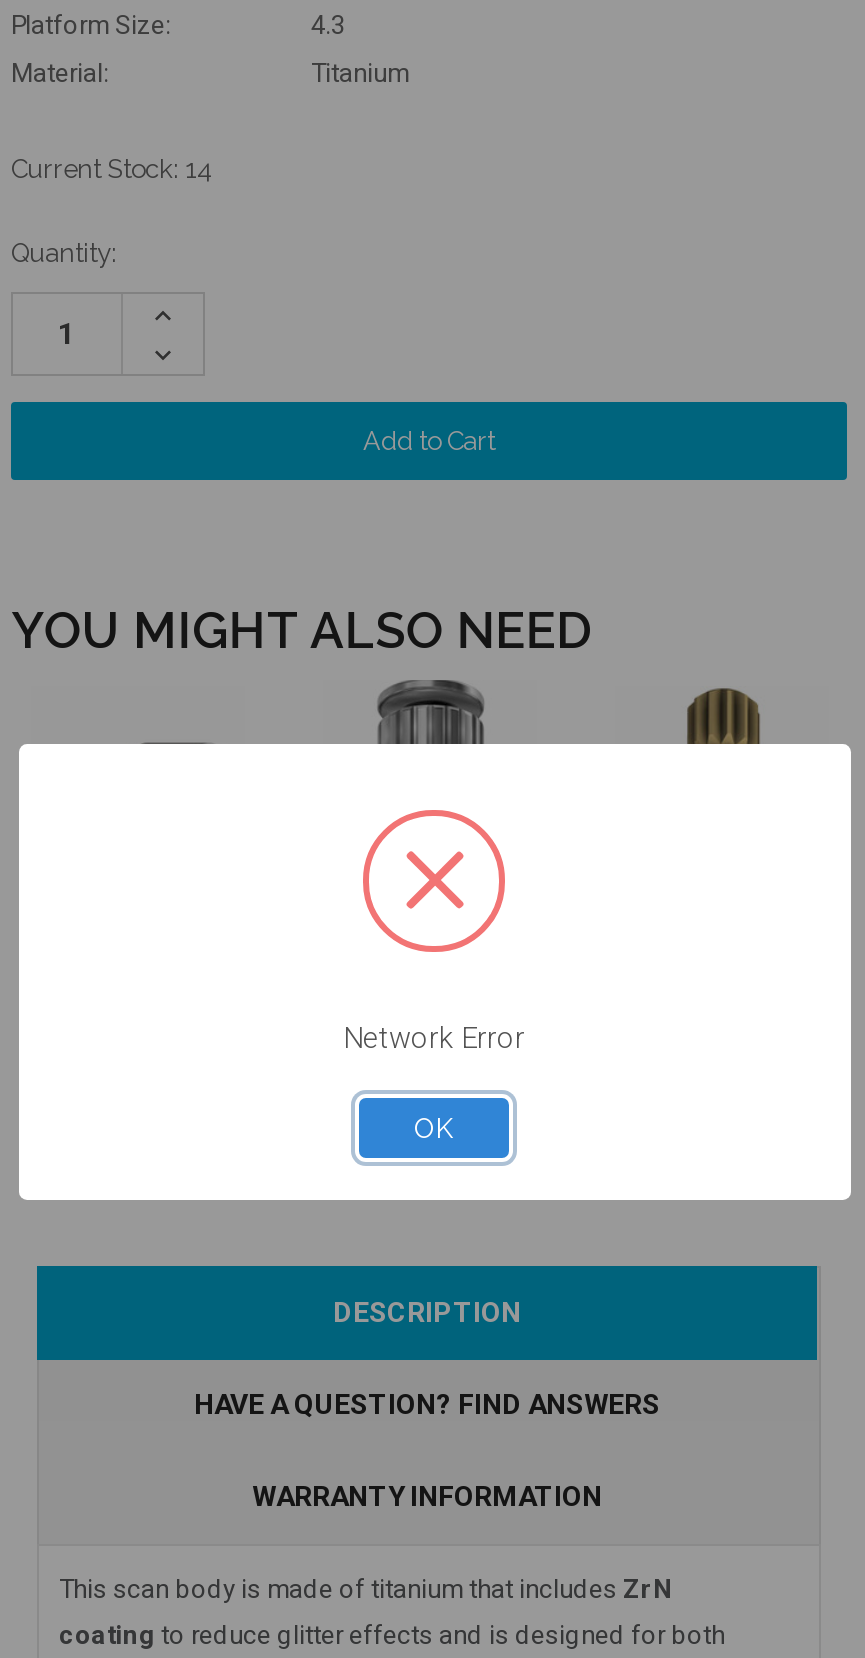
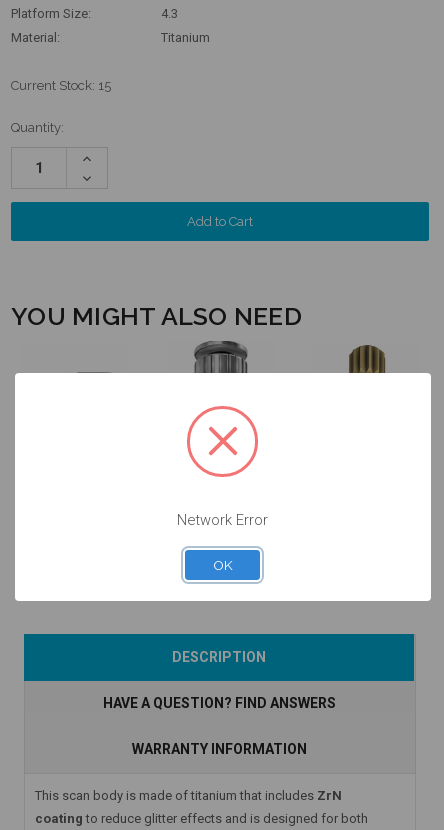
- Current Stock: 14
+ Current Stock: 15
